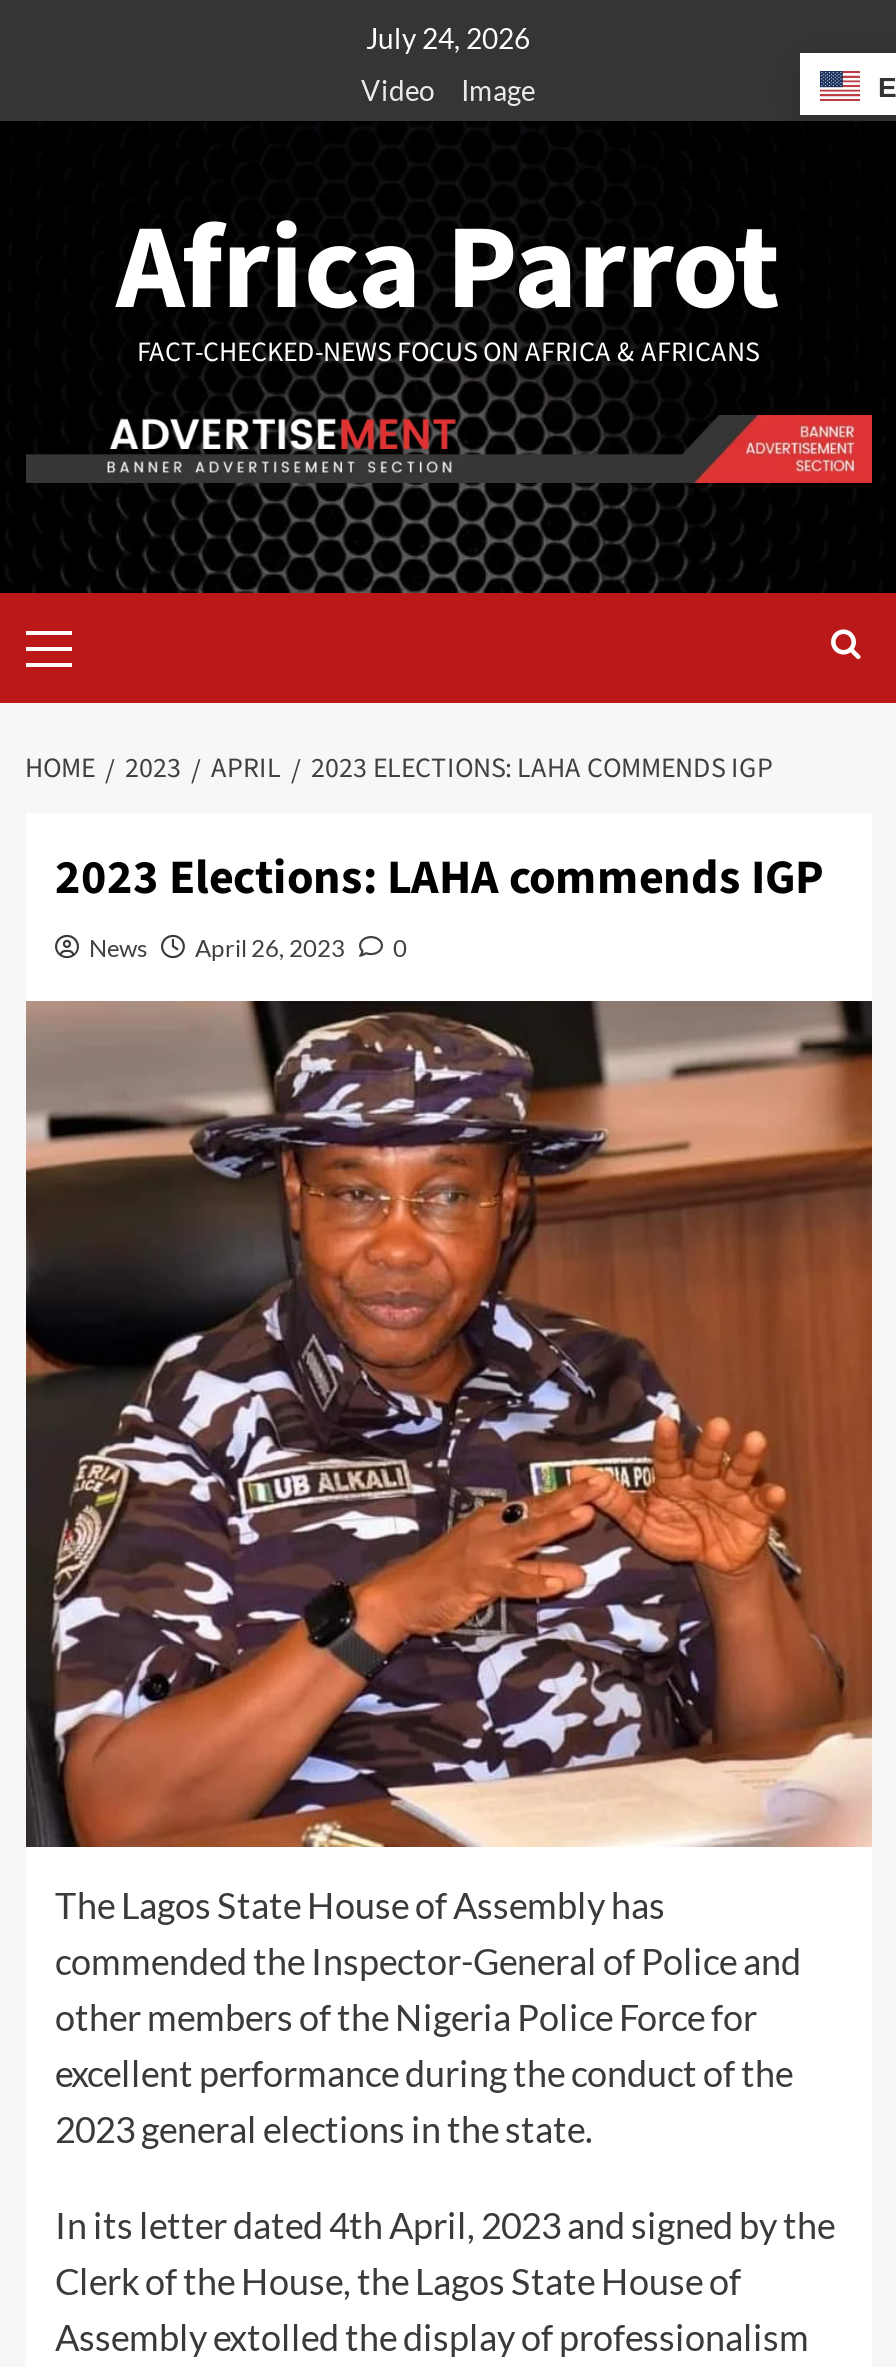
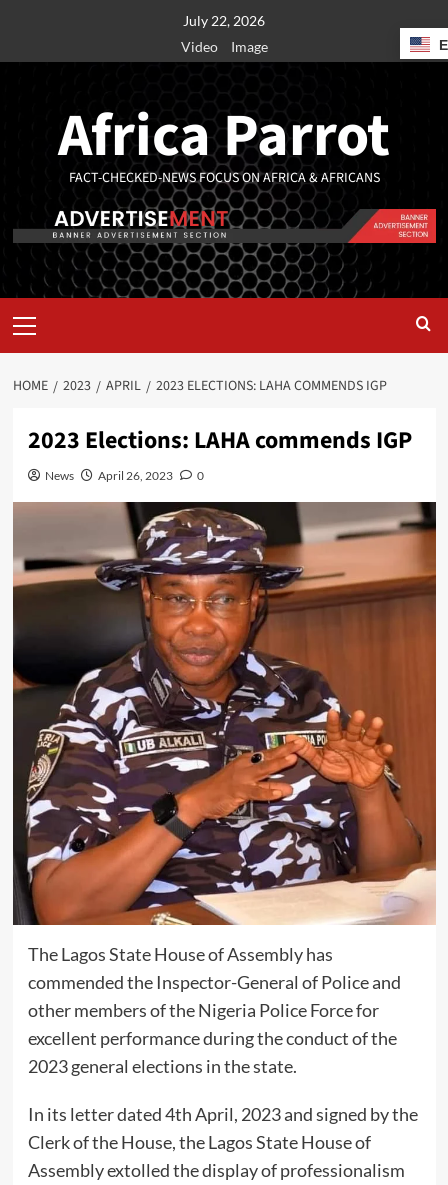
- July 24, 2026
+ July 22, 2026
